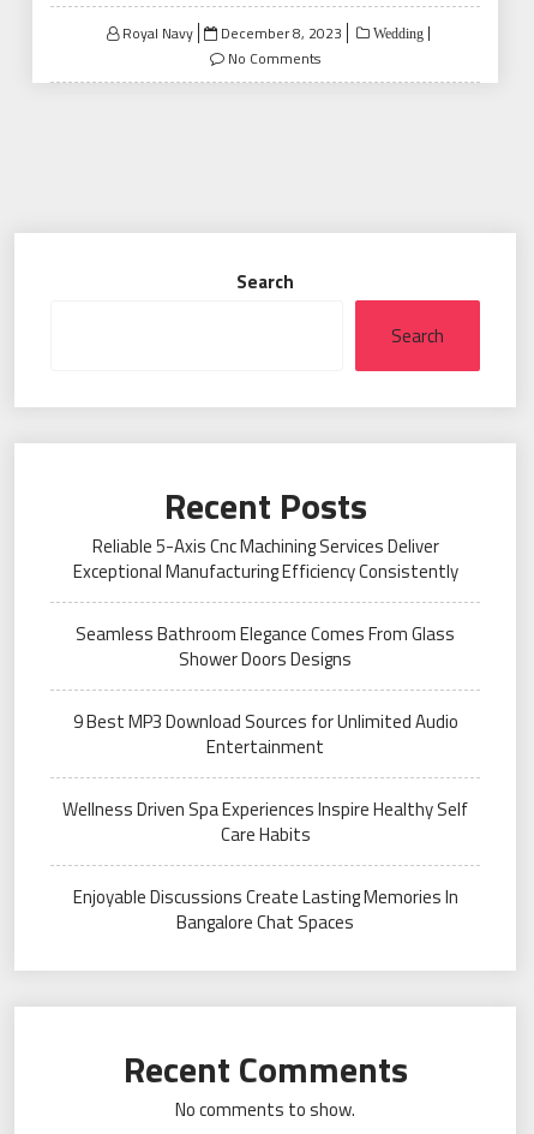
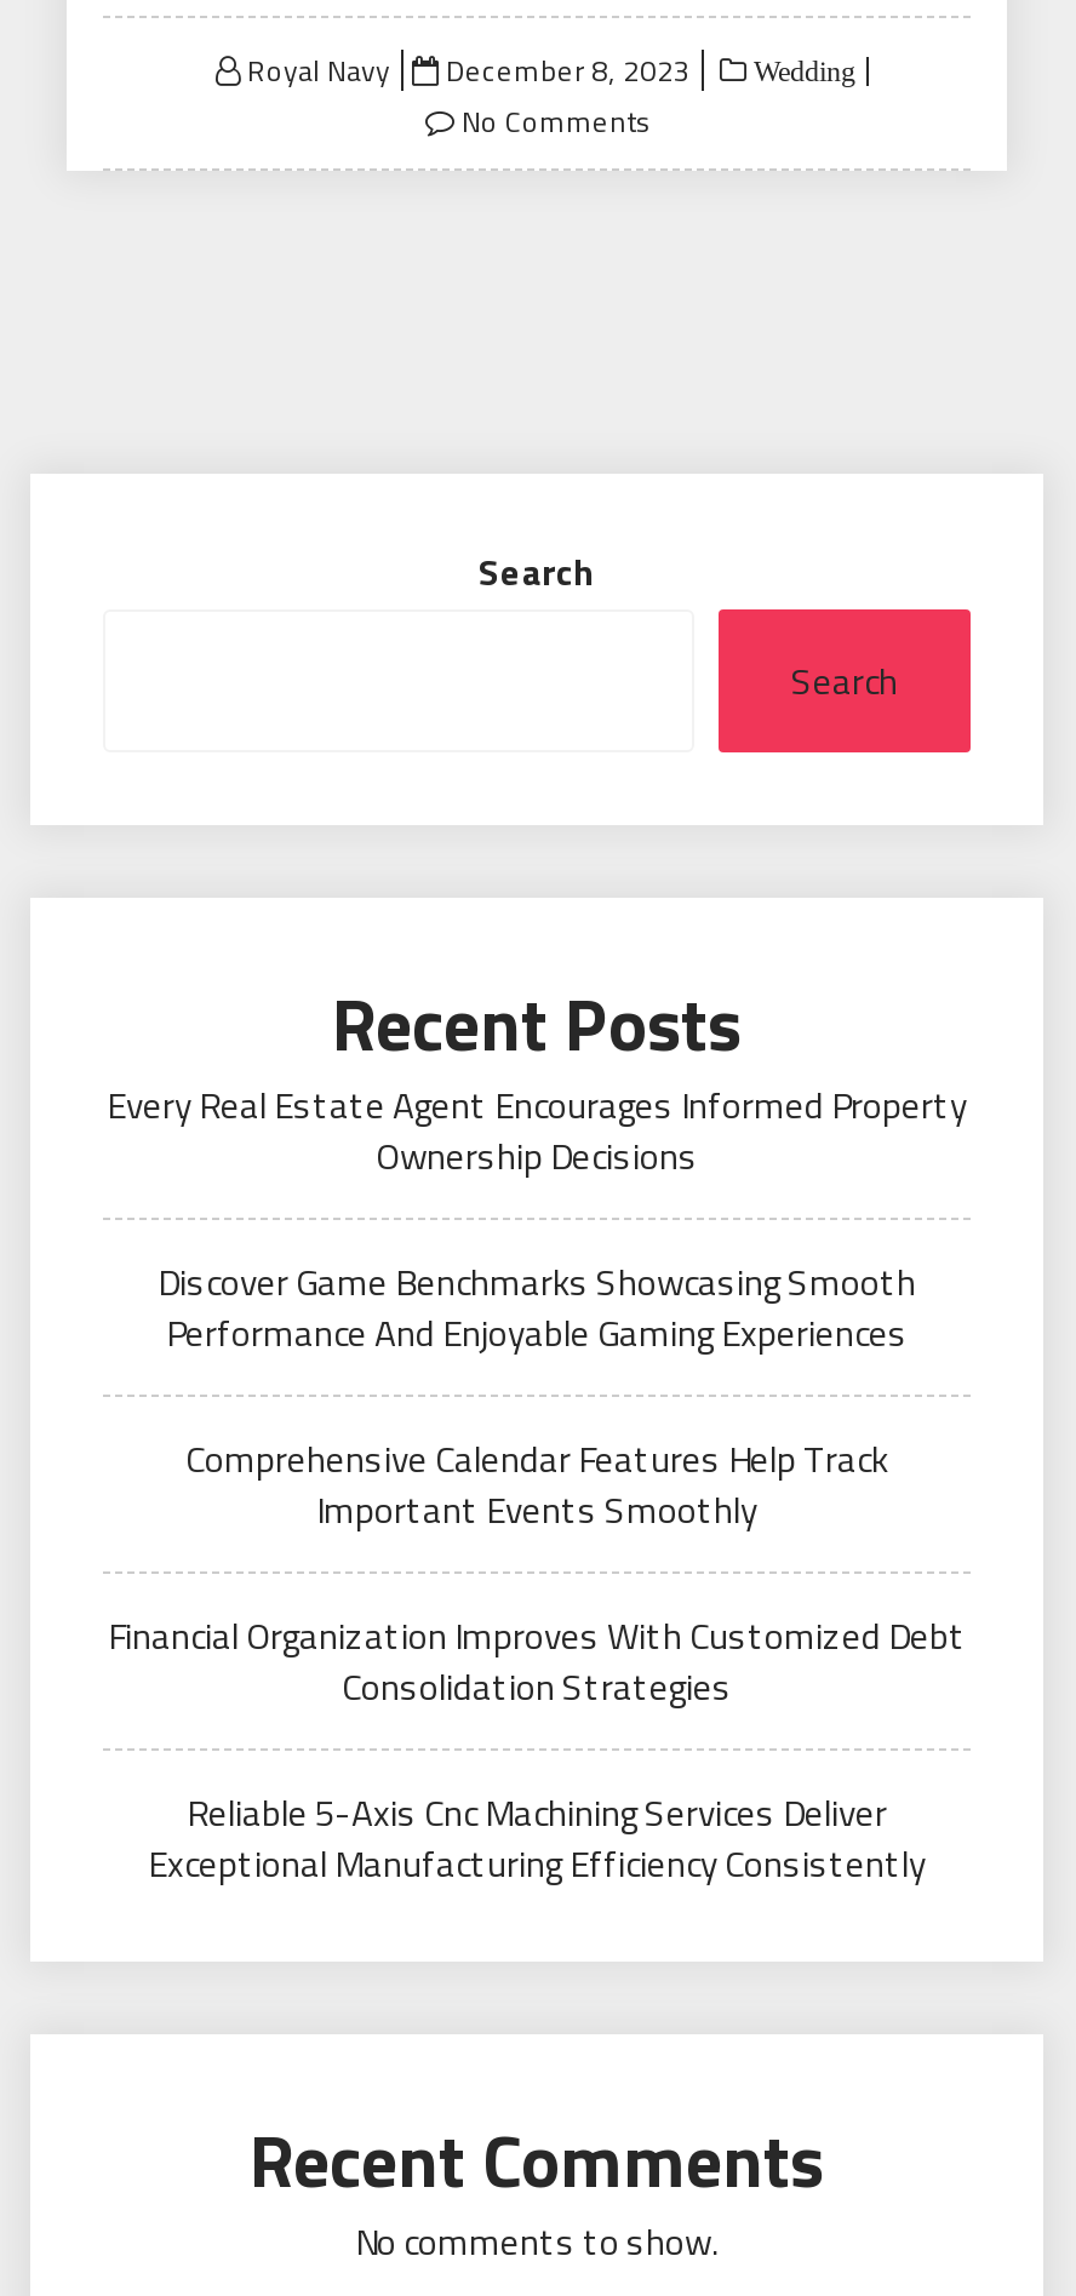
+ Every Real Estate Agent Encourages Informed Property
+ Ownership Decisions
+ Discover Game Benchmarks Showcasing Smooth
+ Performance And Enjoyable Gaming Experiences
+ Comprehensive Calendar Features Help Track
+ Important Events Smoothly
+ Financial Organization Improves With Customized Debt
+ Consolidation Strategies

moved down: Reliable 5-Axis Cnc Machining Services Deliver | Exceptional Manufacturing Efficiency Consistently

- Seamless Bathroom Elegance Comes From Glass
- Shower Doors Designs
- 9 Best MP3 Download Sources for Unlimited Audio
- Entertainment
- Wellness Driven Spa Experiences Inspire Healthy Self
- Care Habits
- Enjoyable Discussions Create Lasting Memories In
- Bangalore Chat Spaces
